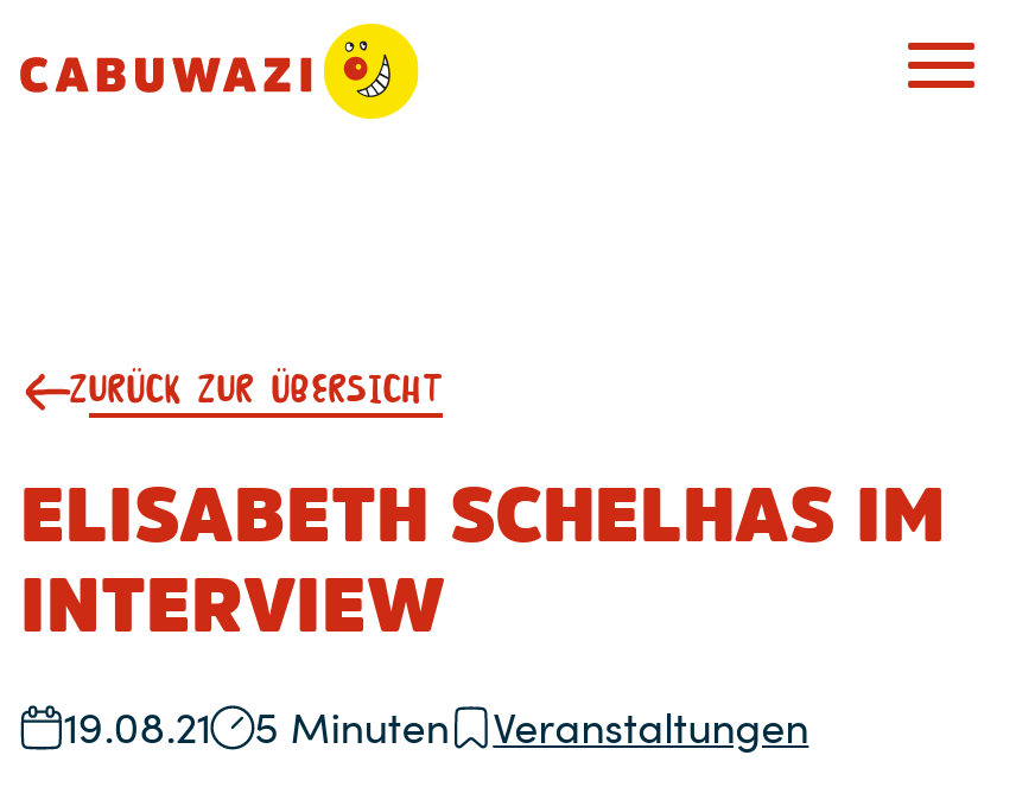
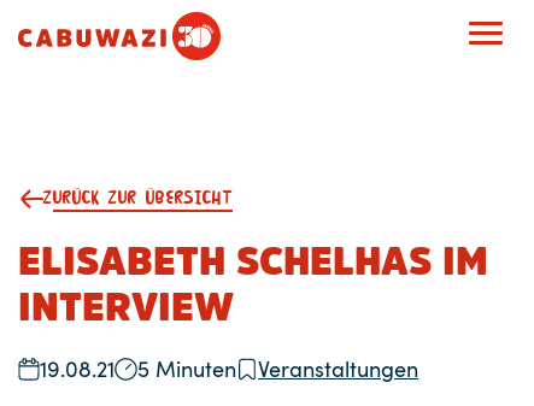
- [image]
+ [image]
